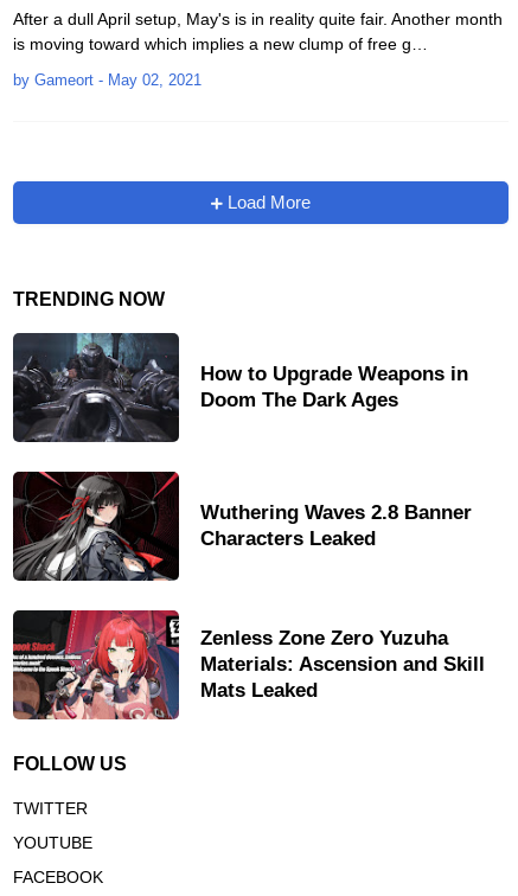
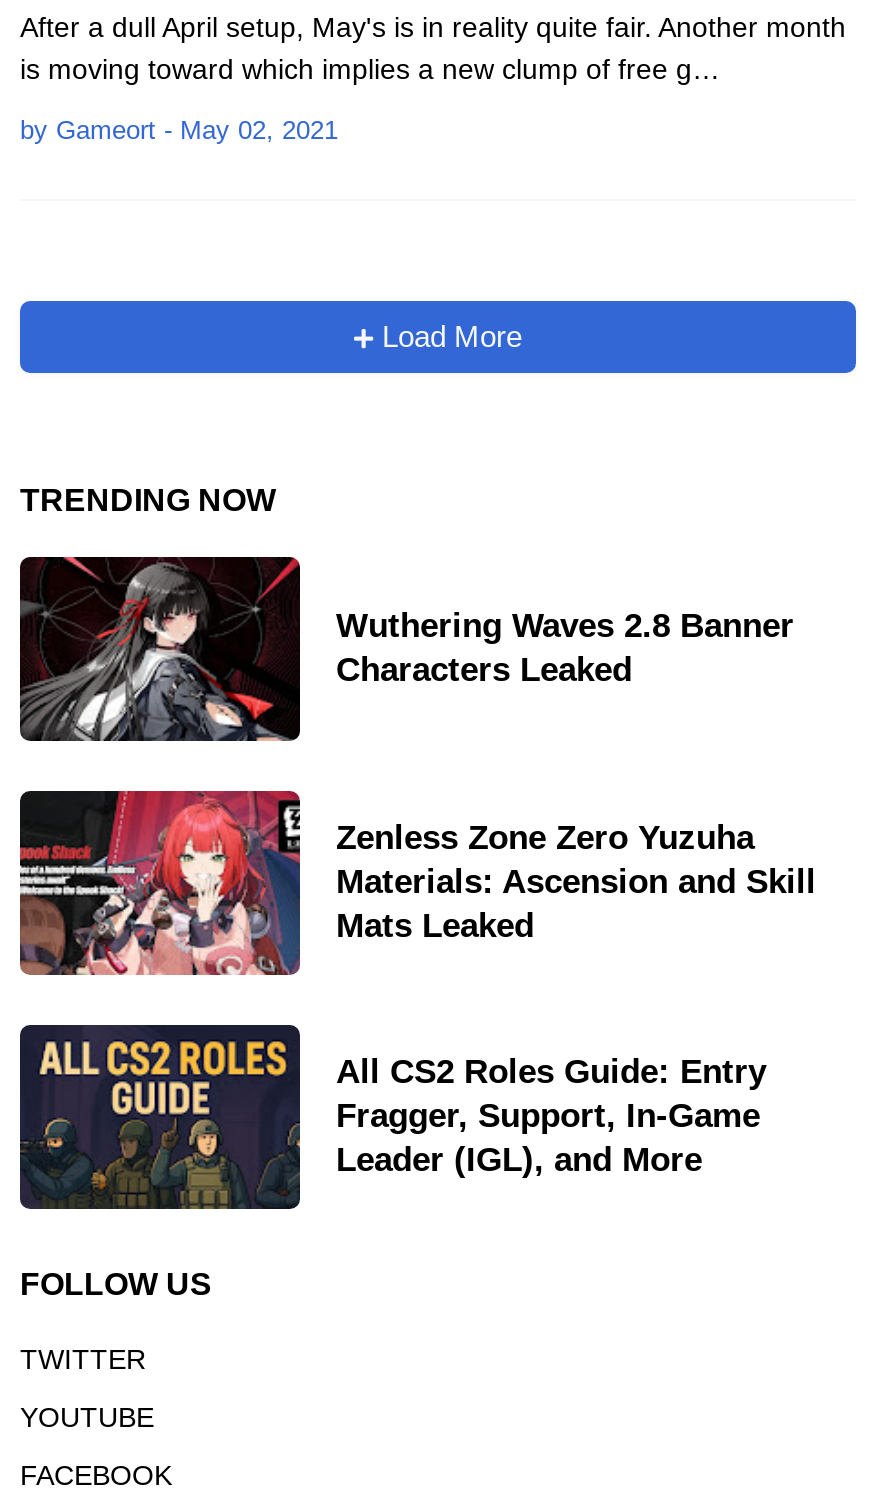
- [image]
- How to Upgrade Weapons in
- Doom The Dark Ages

moved up: [image] | Wuthering Waves 2.8 Banner | Characters Leaked | Zenless Zone Zero Yuzuha | Materials: Ascension and Skill | Mats Leaked

+ [image]
+ All CS2 Roles Guide: Entry
+ Fragger, Support, In-Game
+ Leader (IGL), and More
